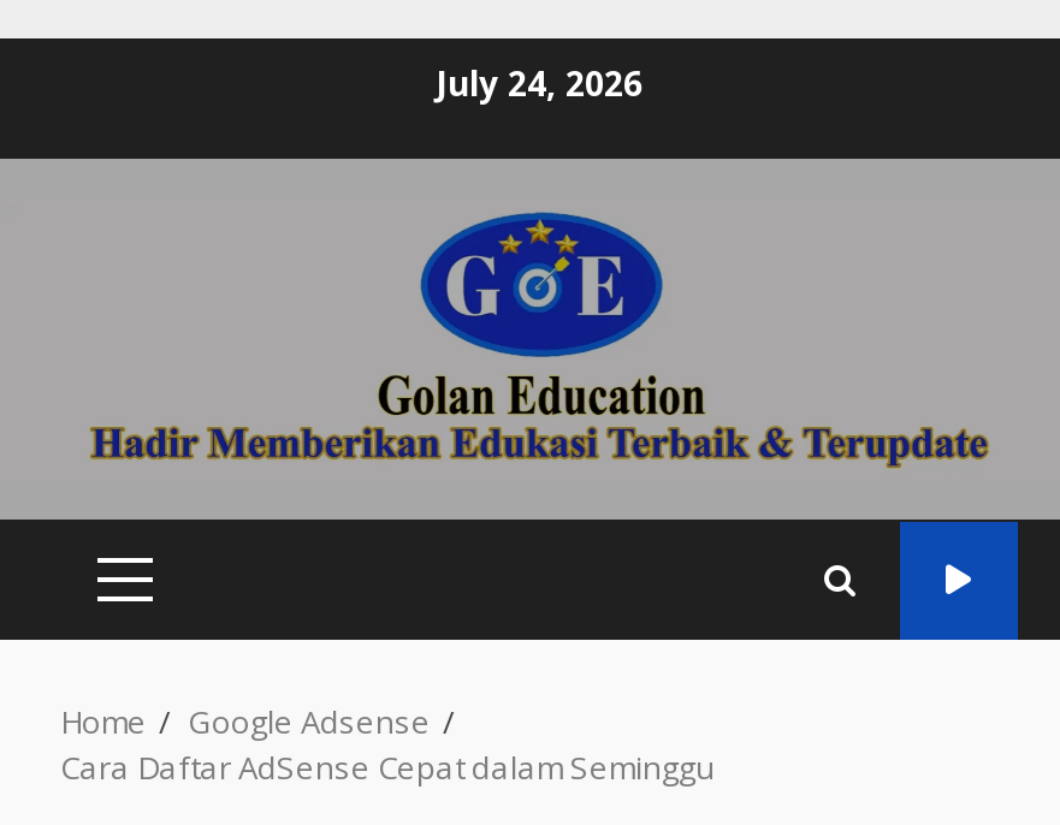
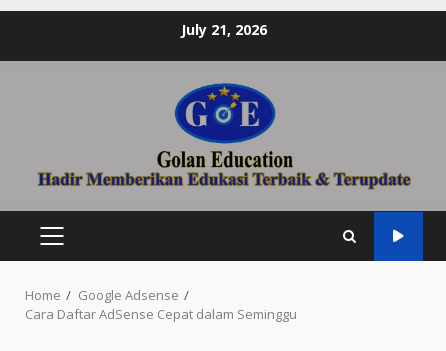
- July 24, 2026
+ July 21, 2026
